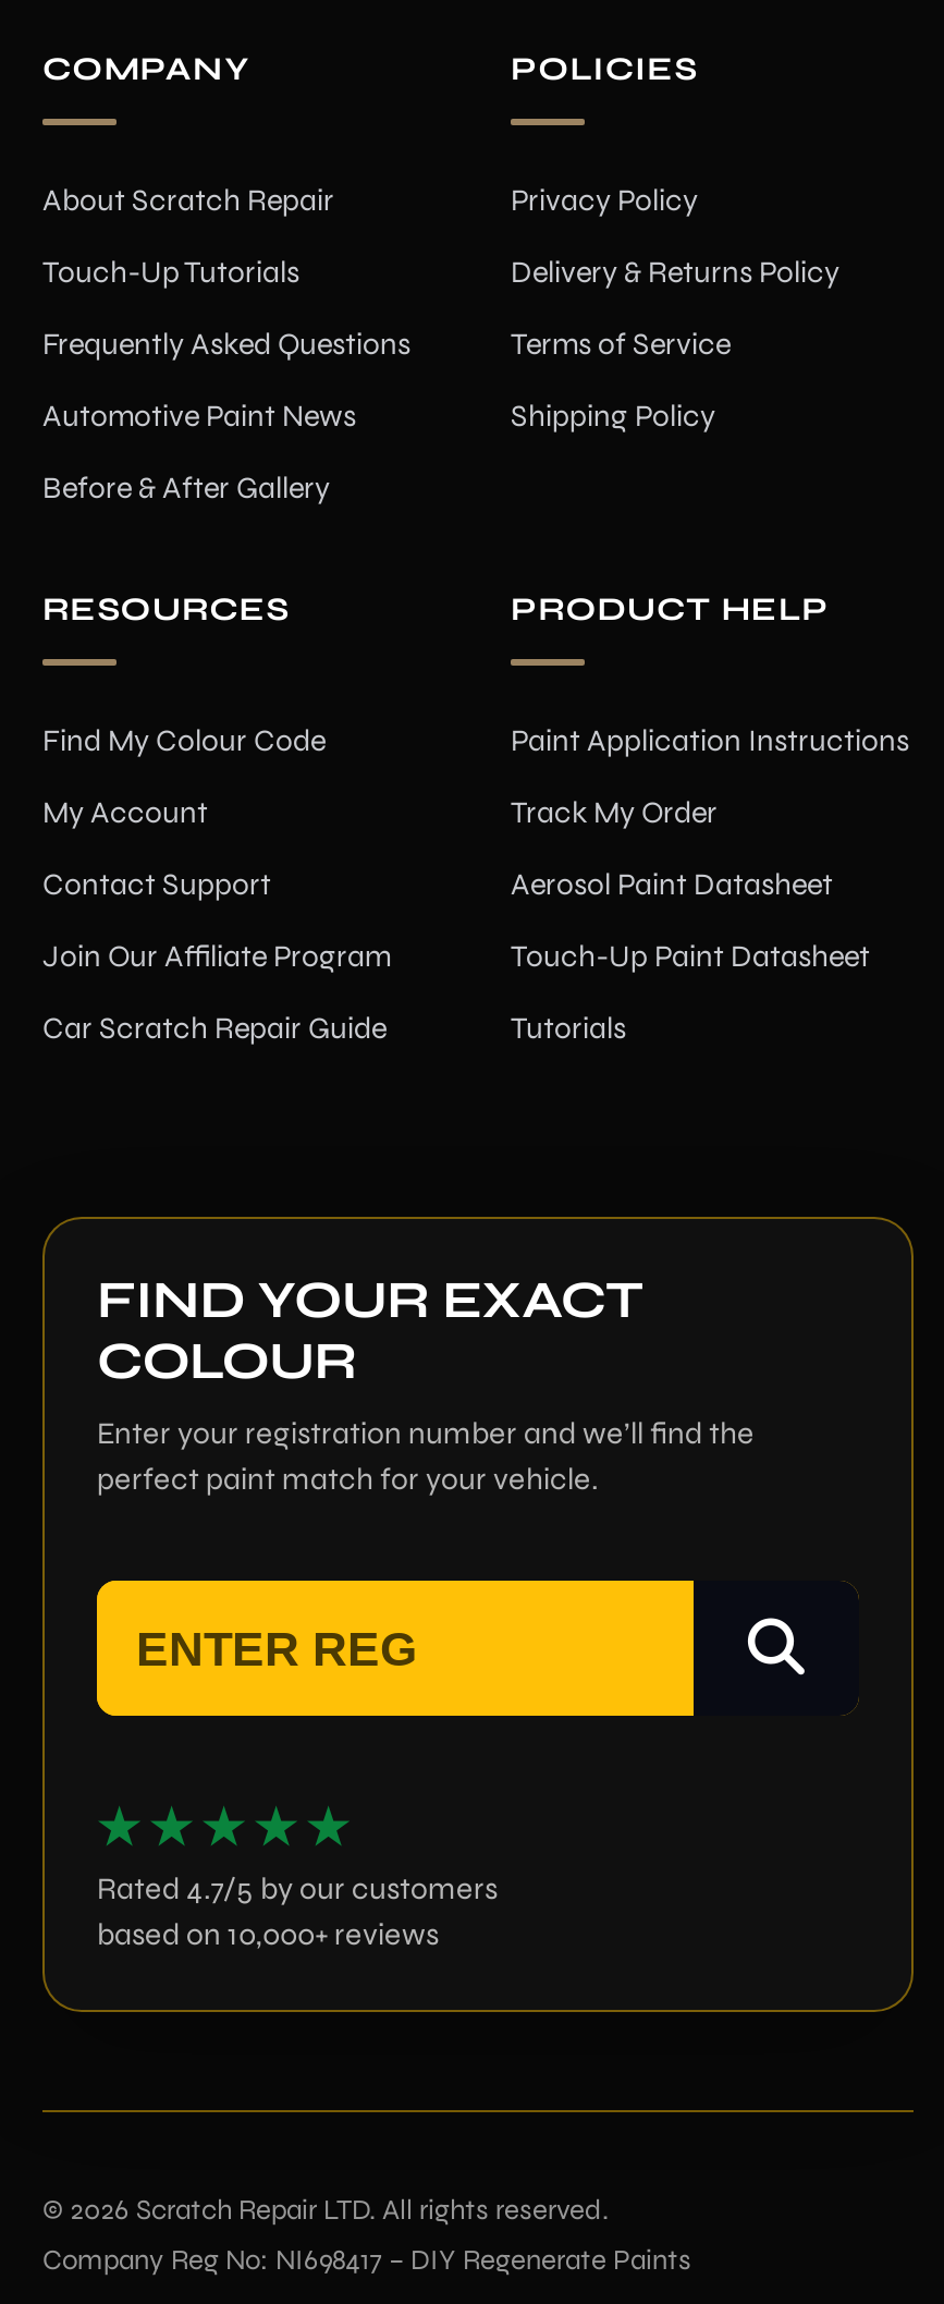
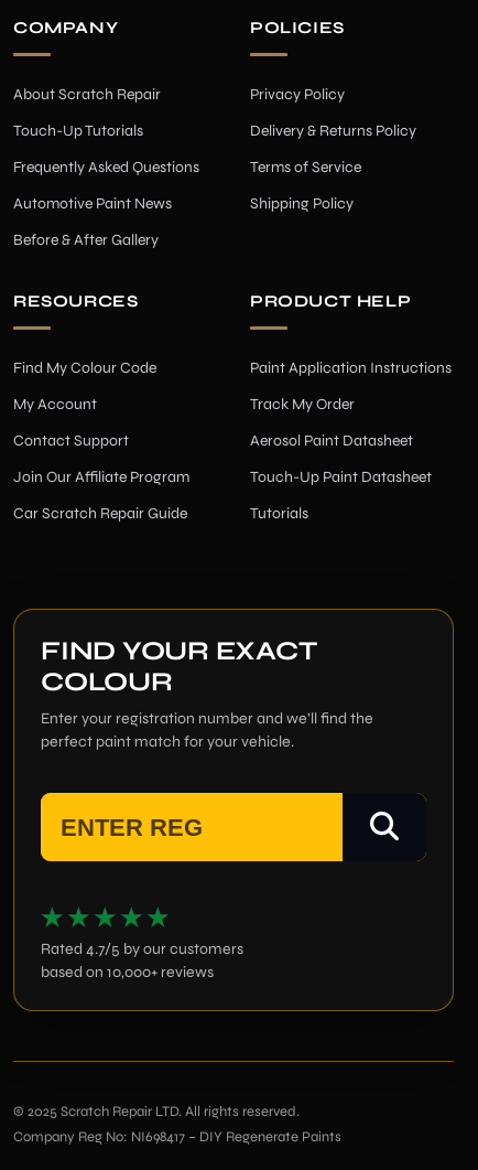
- © 2026 Scratch Repair LTD. All rights reserved.
+ © 2025 Scratch Repair LTD. All rights reserved.
